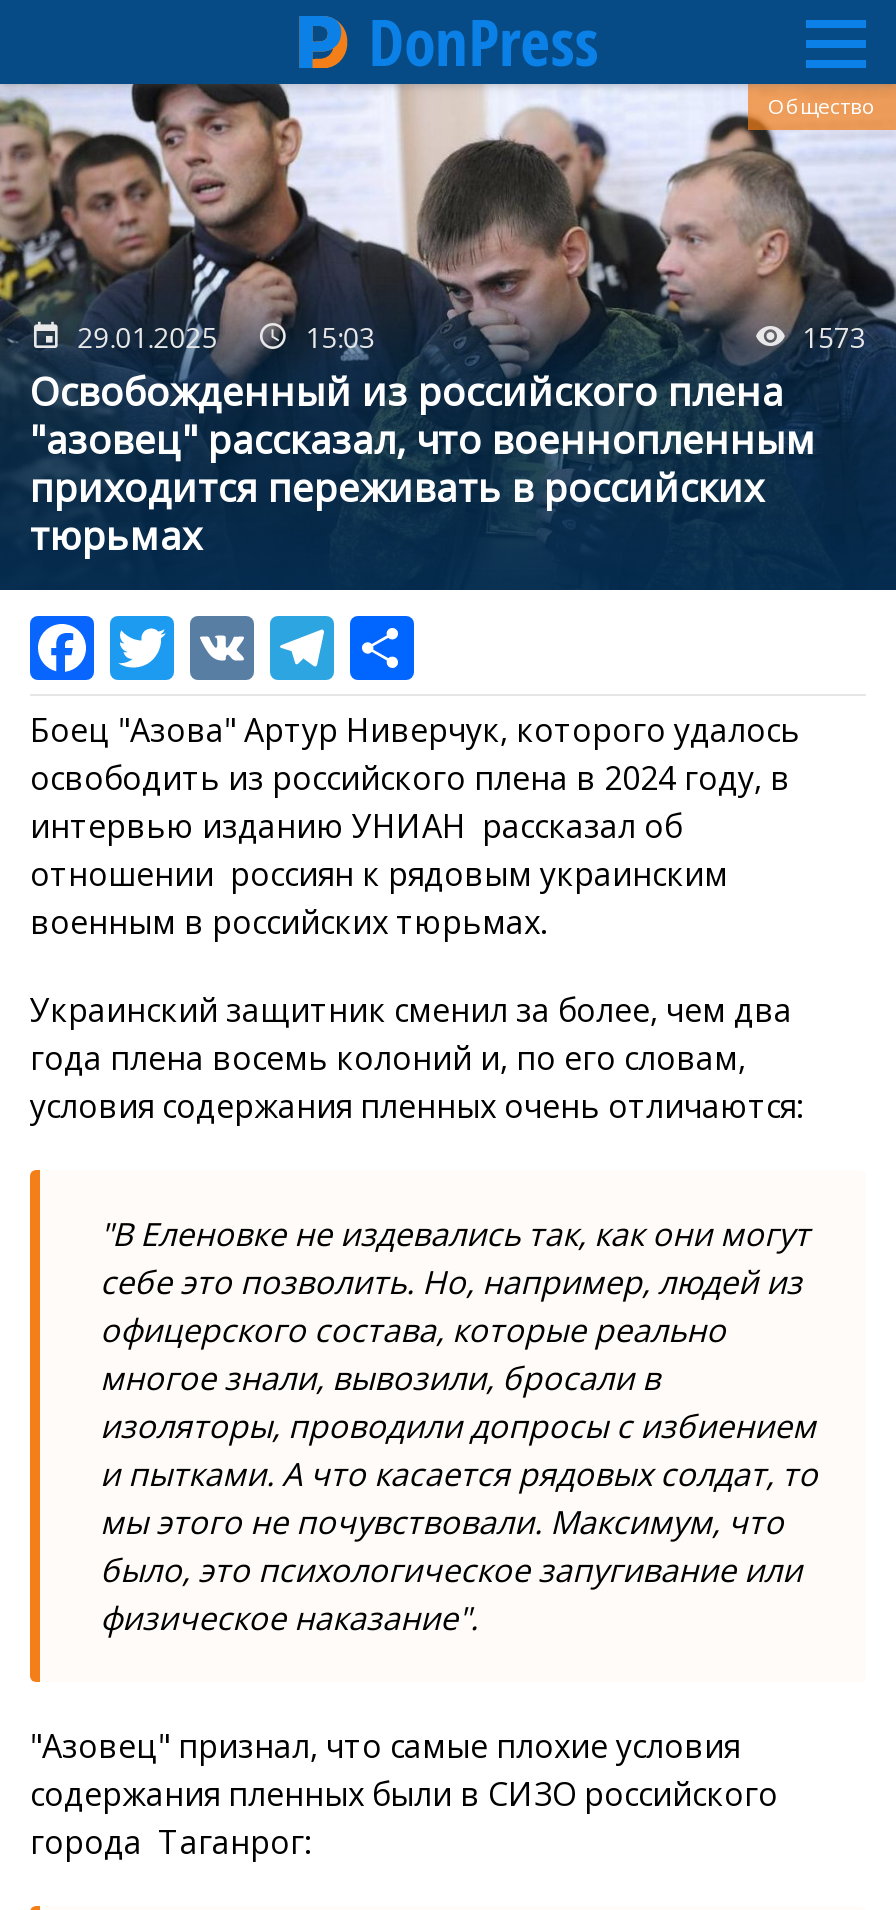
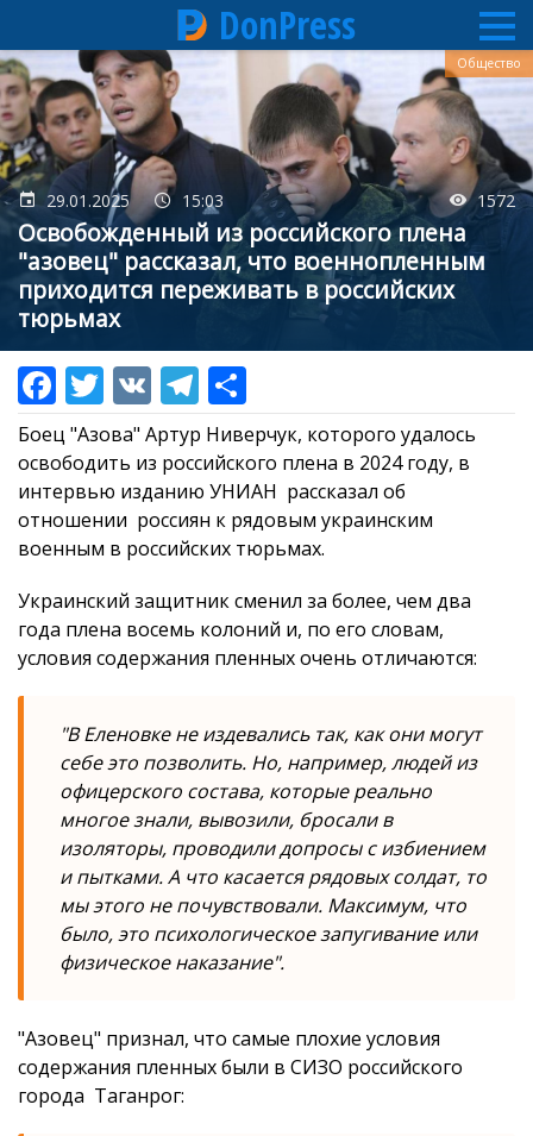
- 1573
+ 1572
